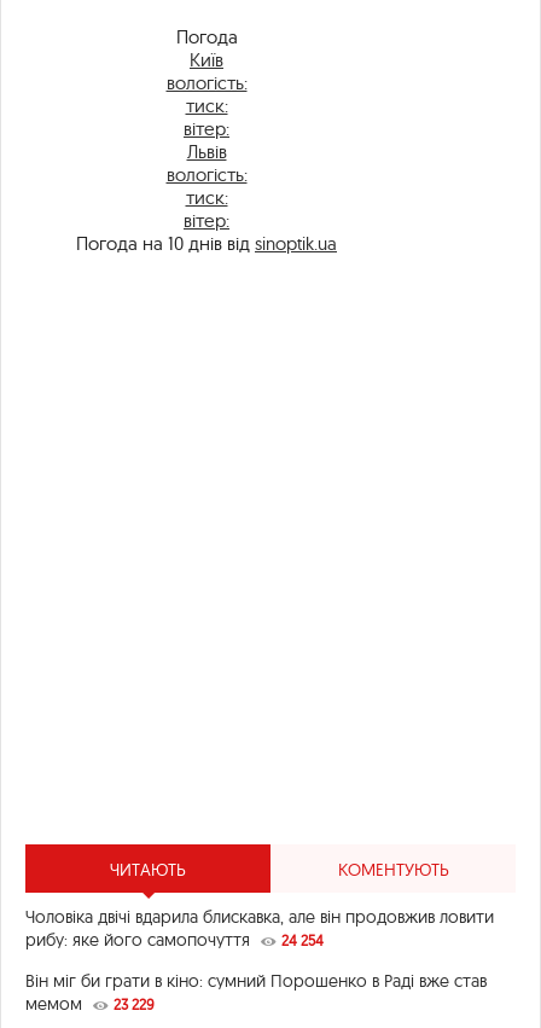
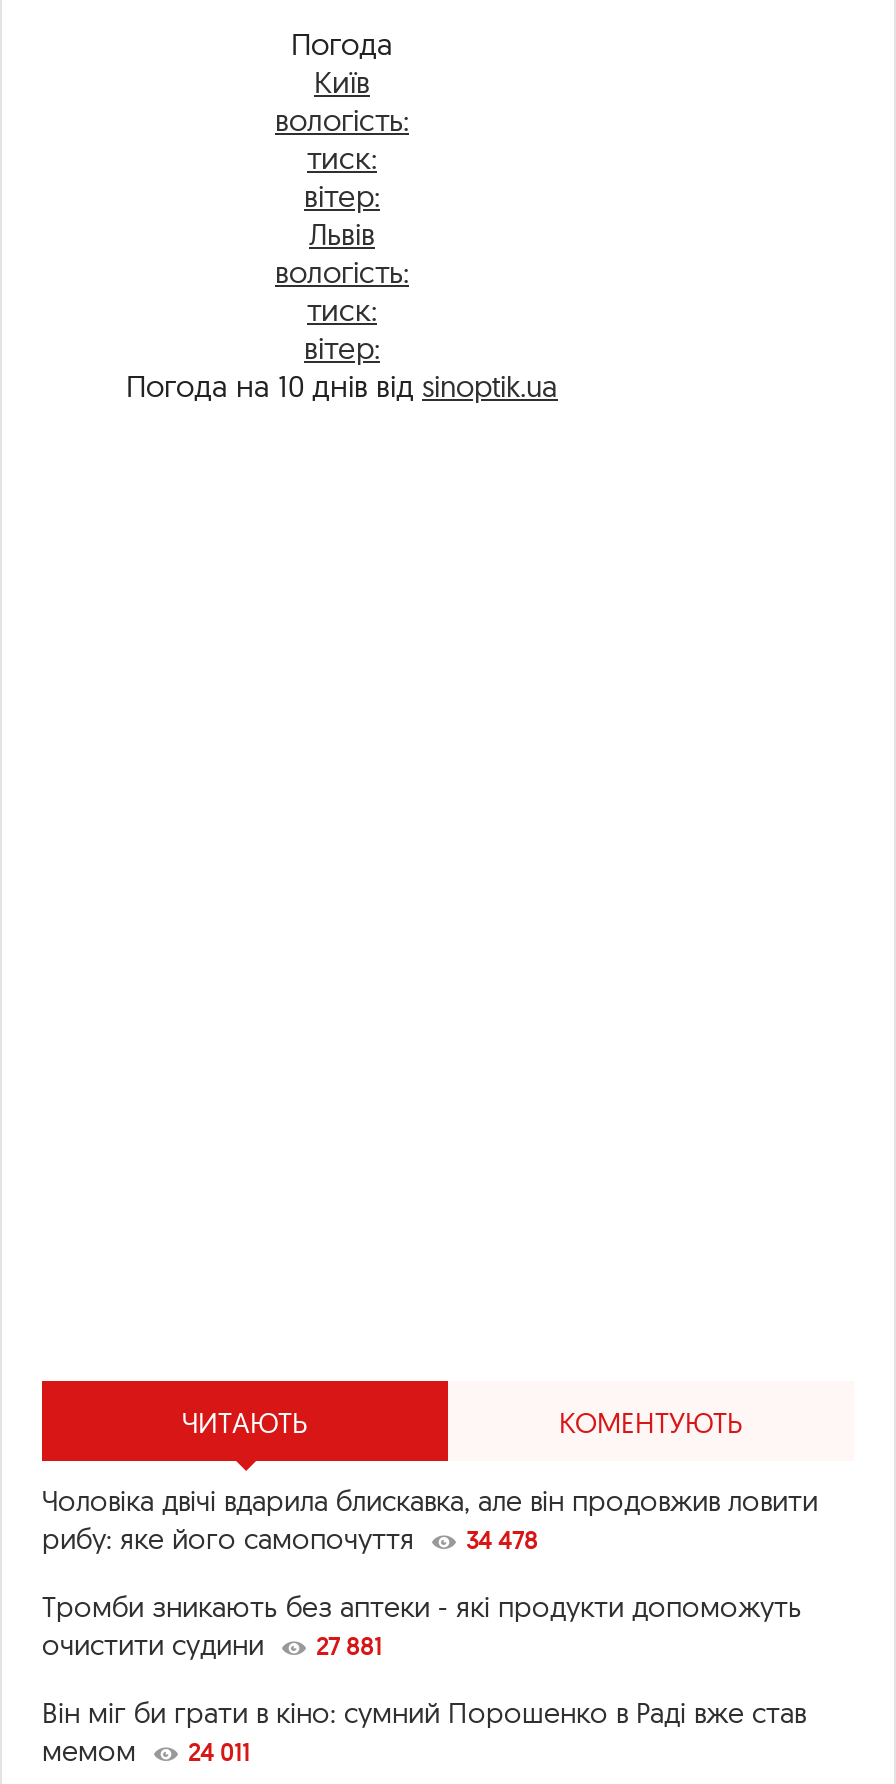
- 24 254
+ 34 478
+ Тромби зникають без аптеки - які продукти допоможуть
+ очистити судини
+ 27 881

- мемом 23 229
+ мемом 24 011
